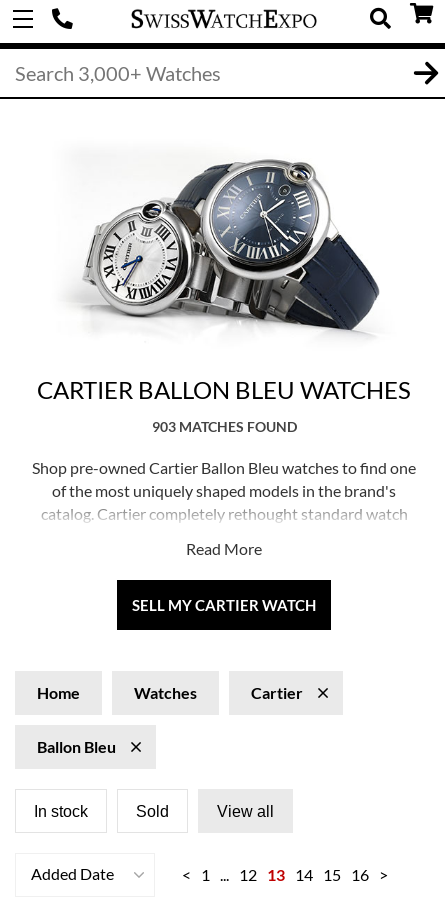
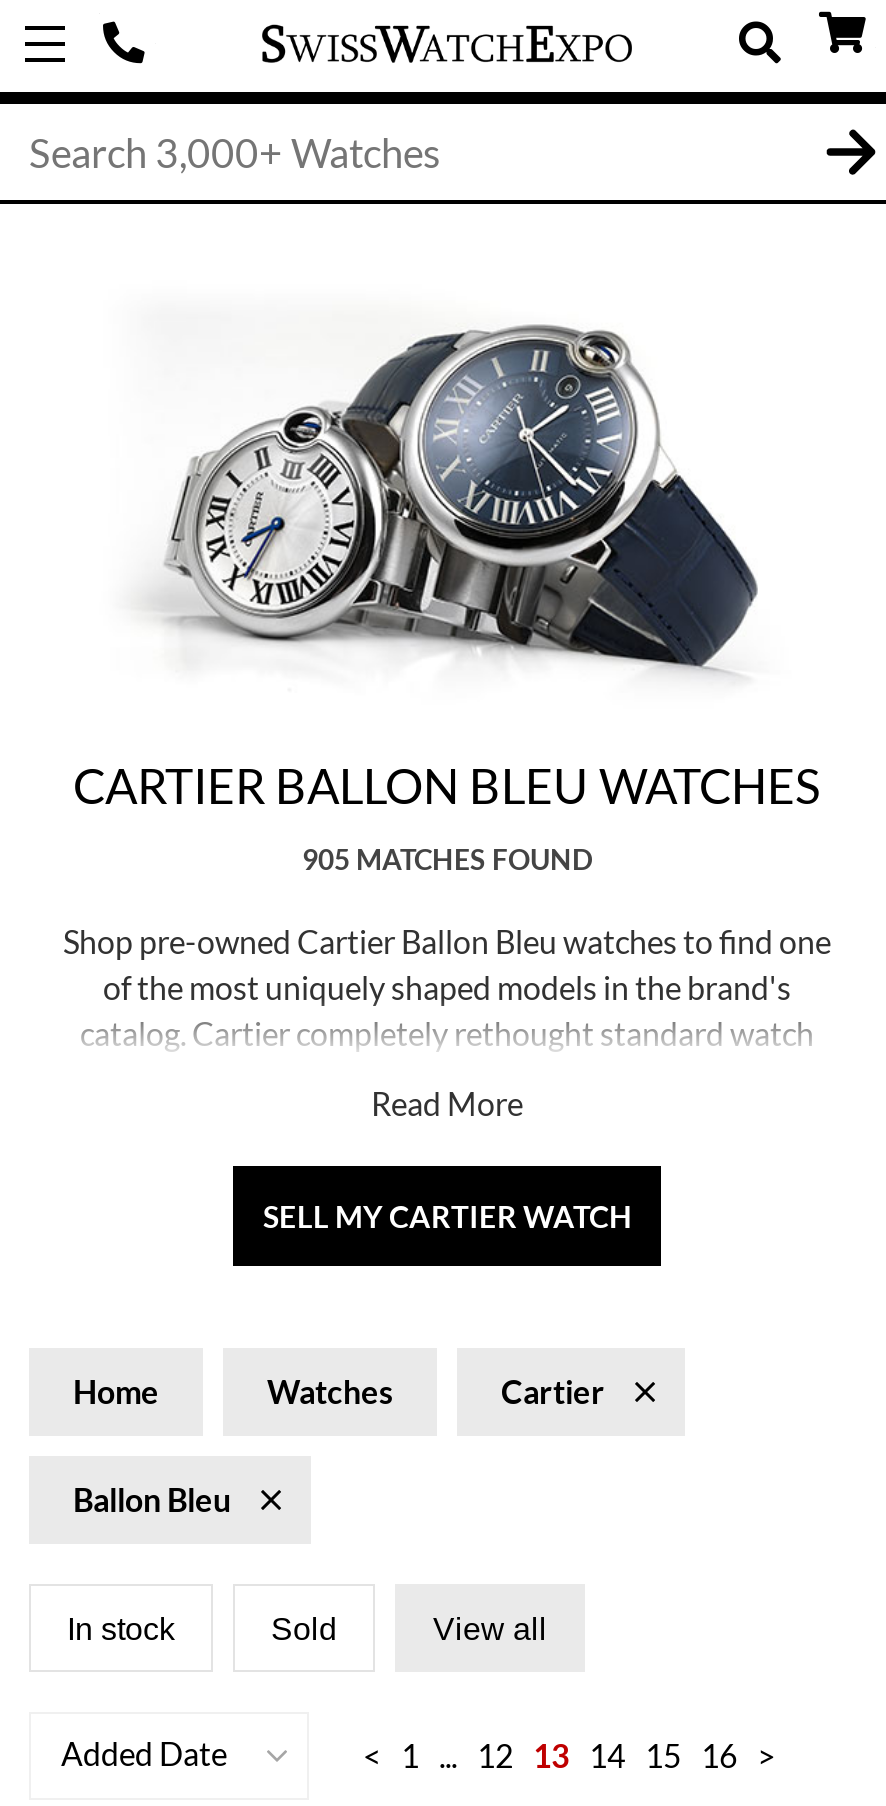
- 903 MATCHES FOUND
+ 905 MATCHES FOUND
